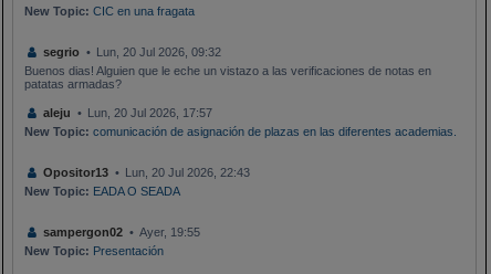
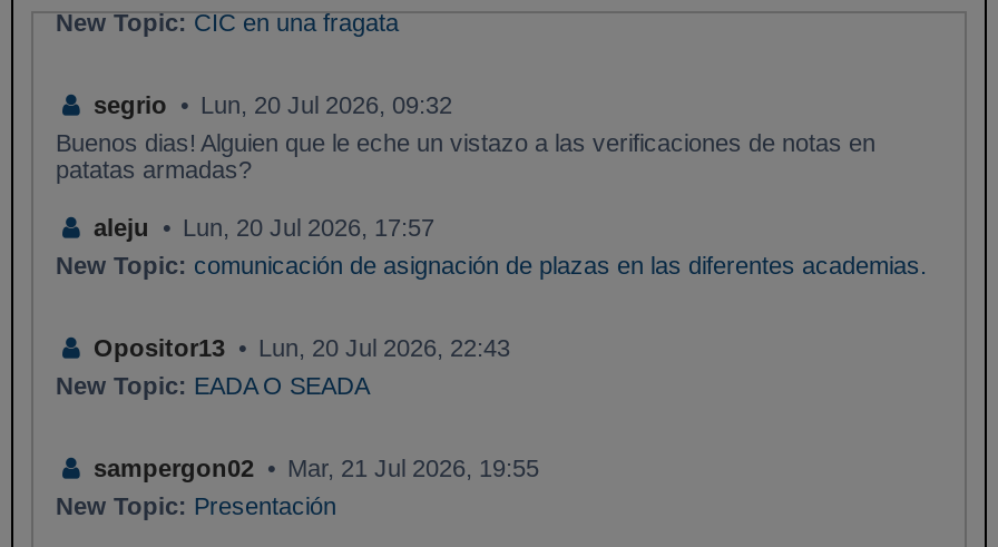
- sampergon02 Ayer, 19:55
+ sampergon02 Mar, 21 Jul 2026, 19:55
